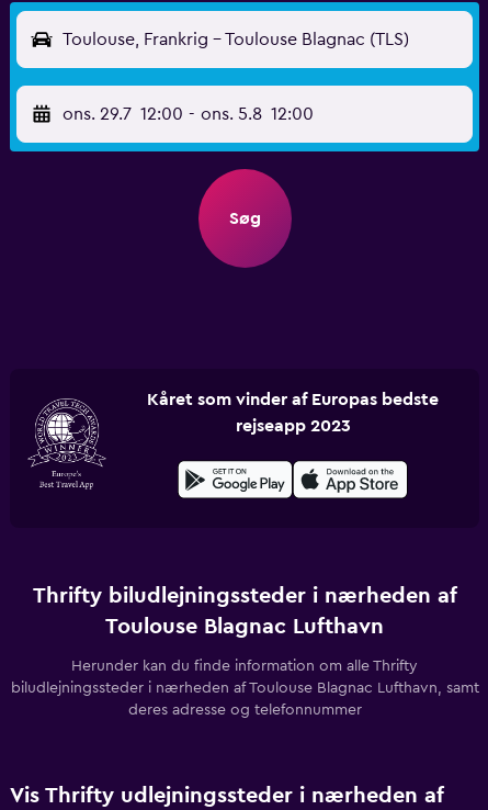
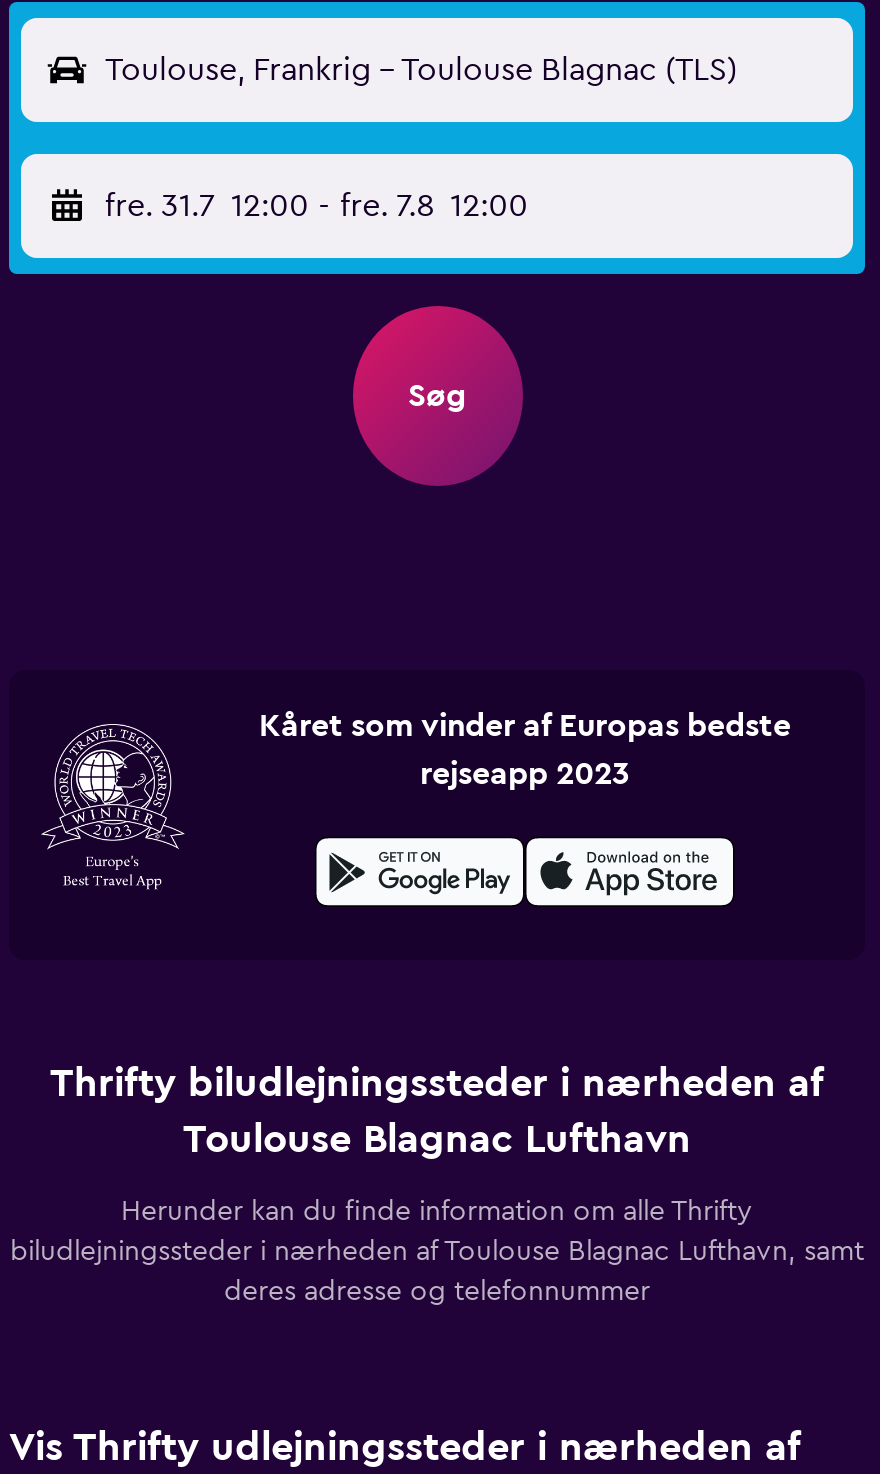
- ons. 29.7 12:00 - ons. 5.8 12:00
+ fre. 31.7 12:00 - fre. 7.8 12:00
